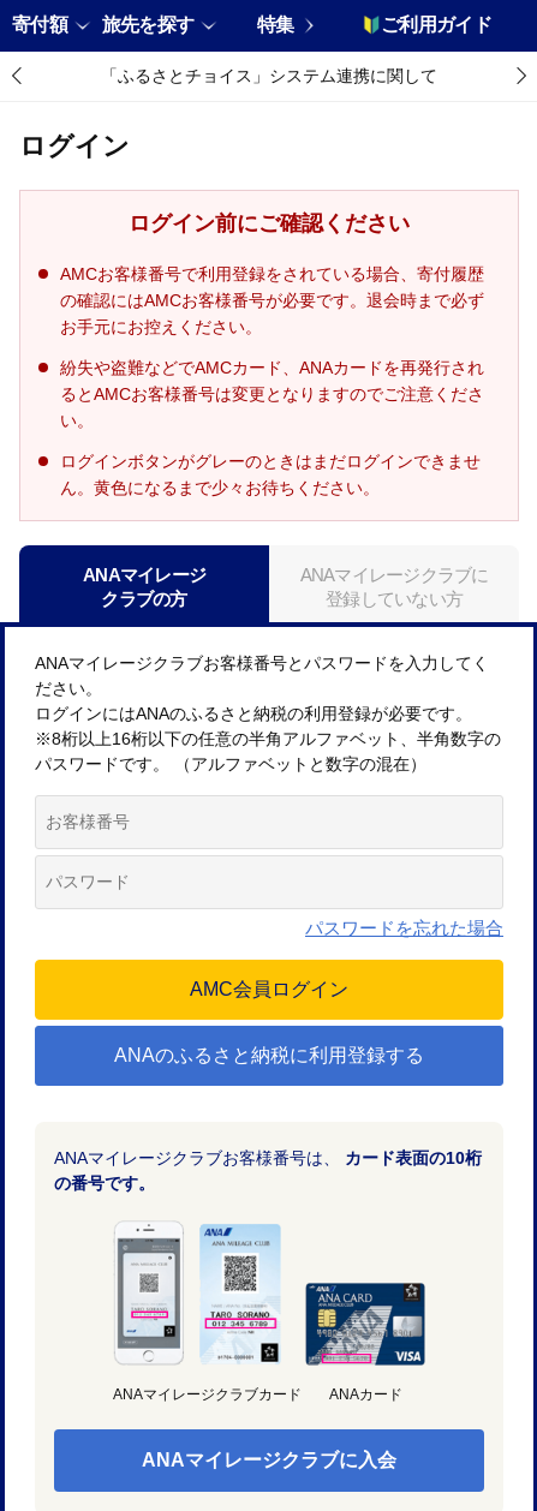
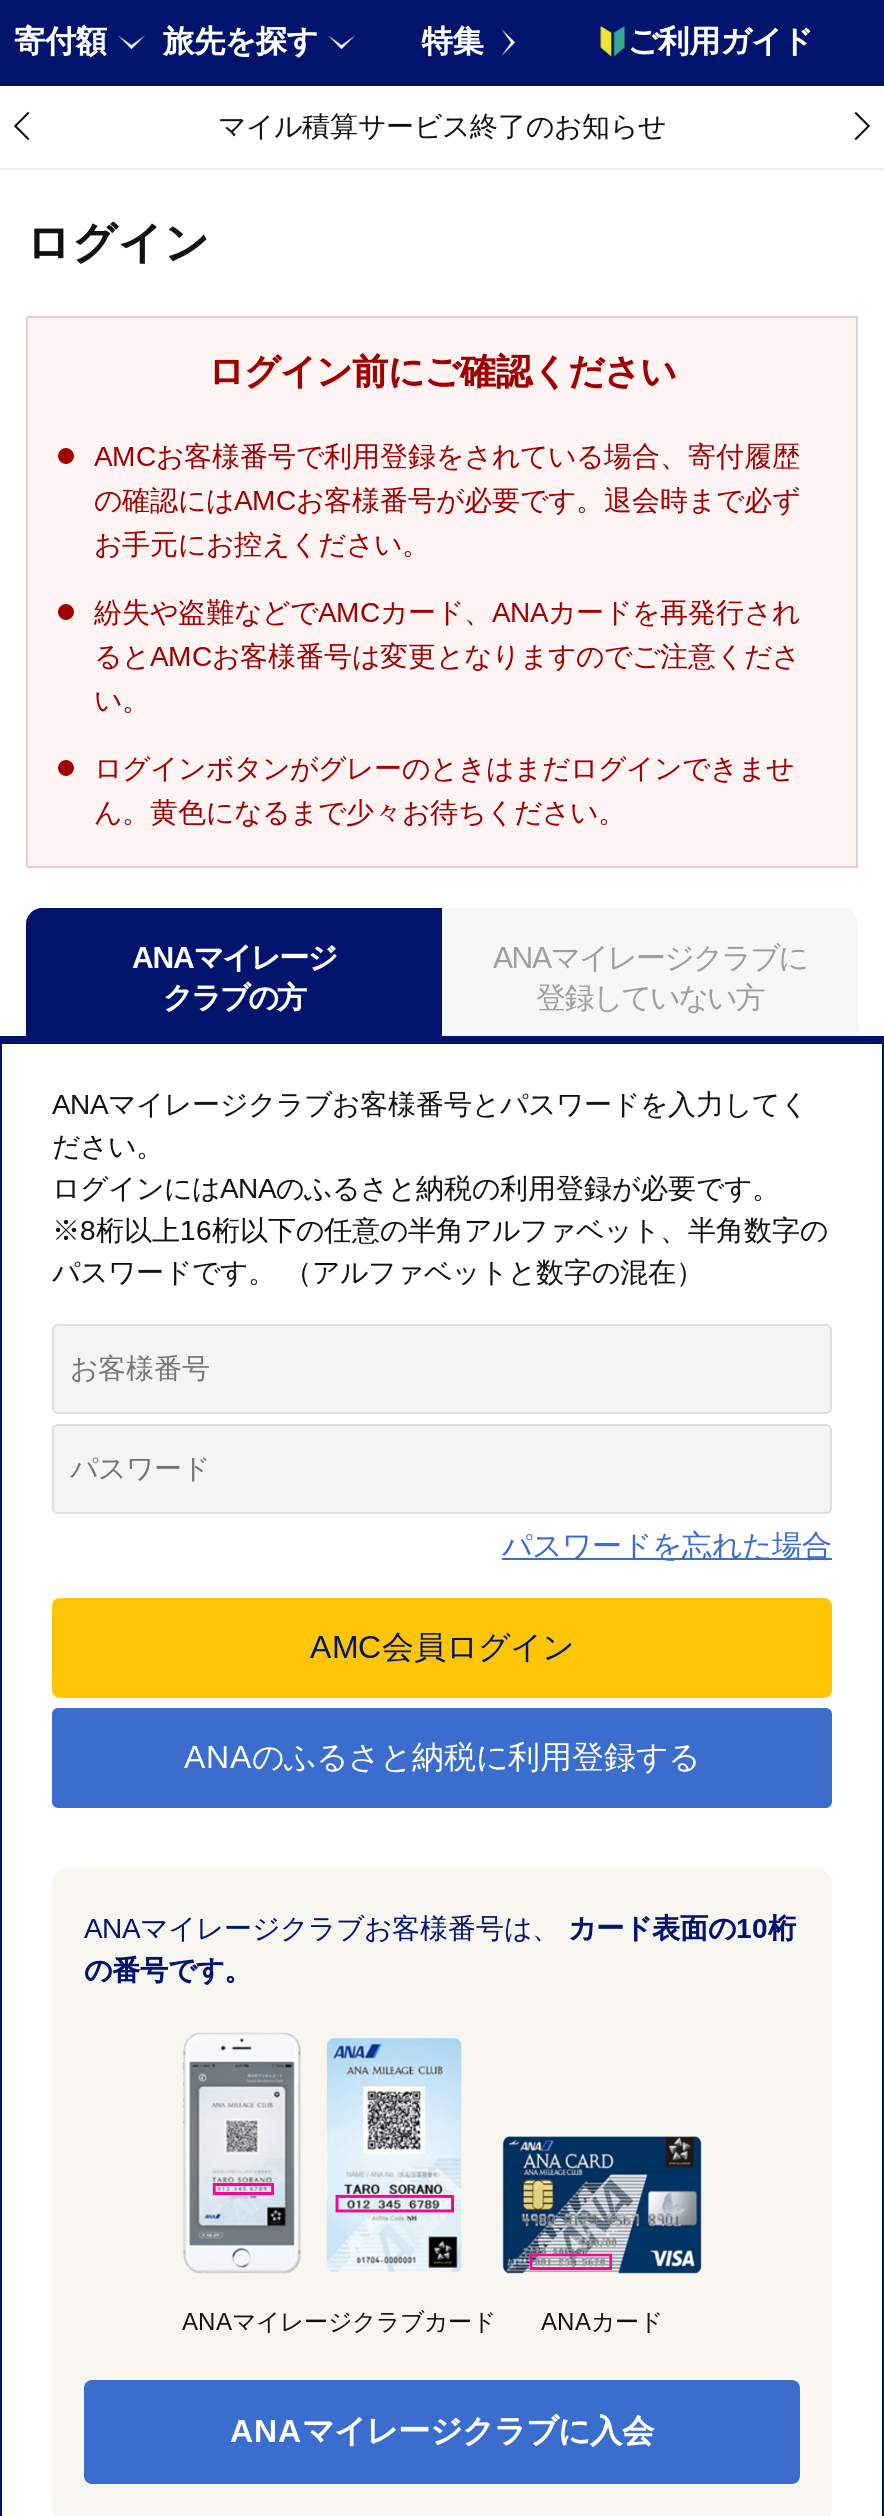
- 「ふるさとチョイス」システム連携に関して
+ マイル積算サービス終了のお知らせ
